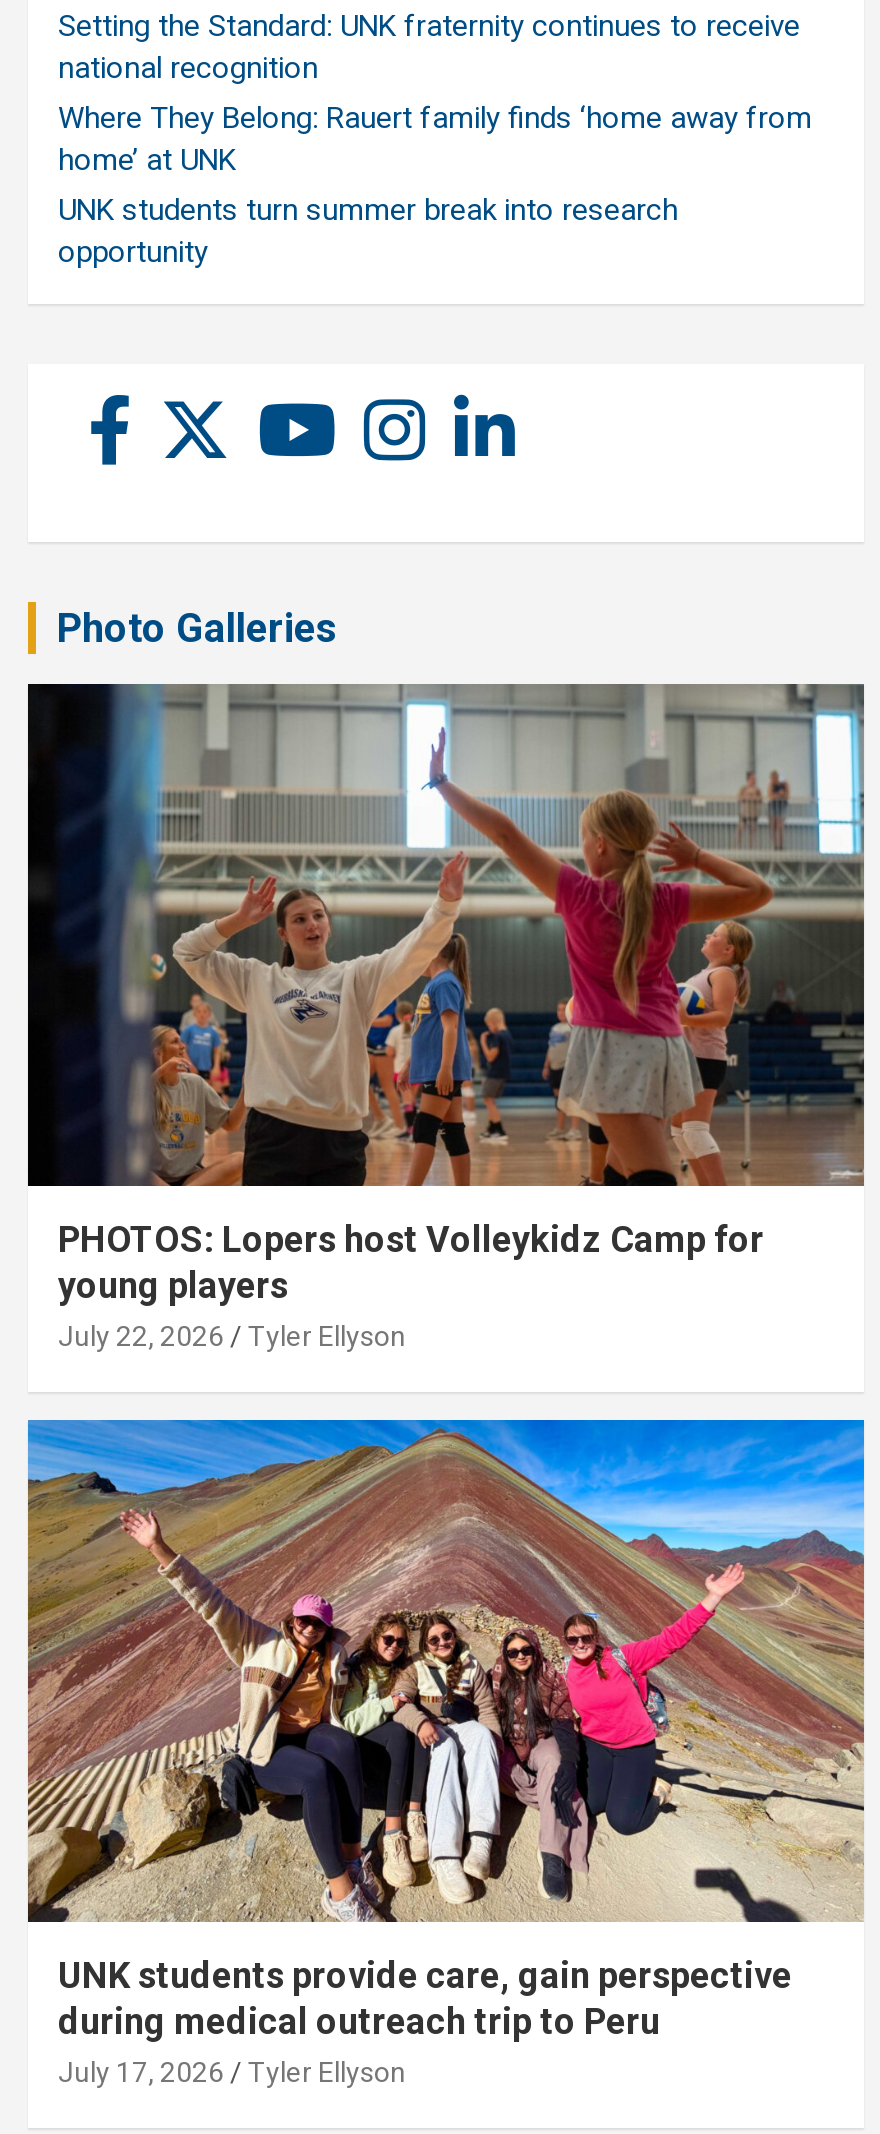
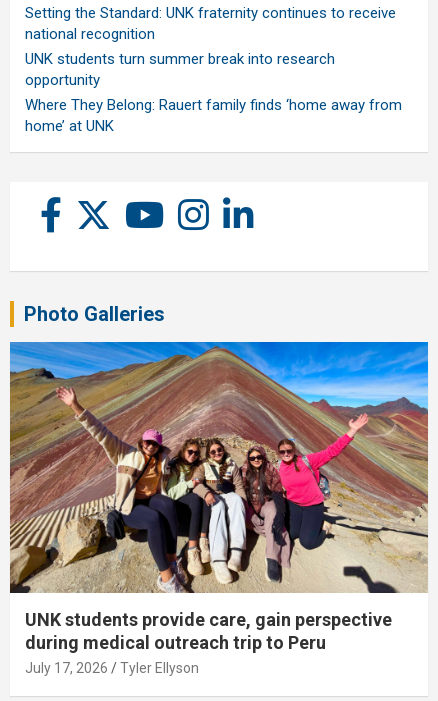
moved down: Where They Belong: Rauert family finds ‘home away from | home’ at UNK

- [image]
- PHOTOS: Lopers host Volleykidz Camp for
- young players
- July 22, 2026
- Tyler Ellyson
